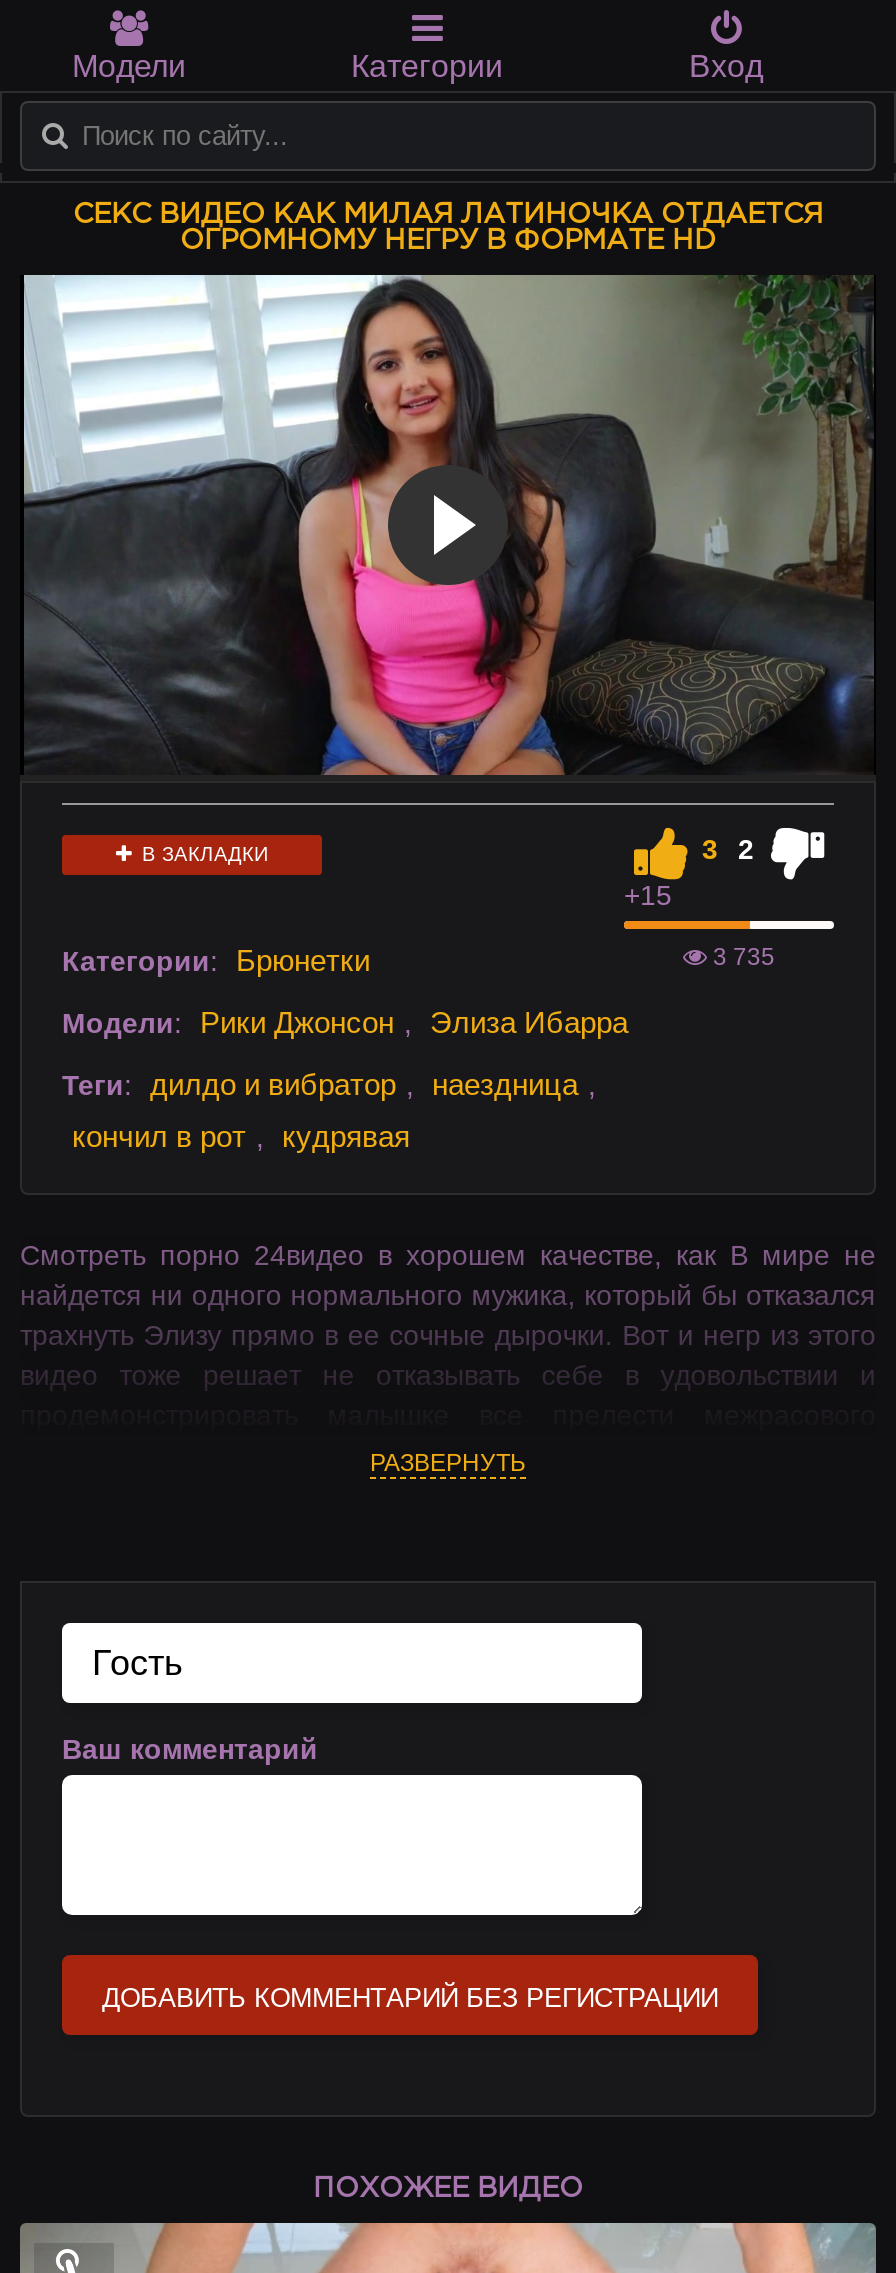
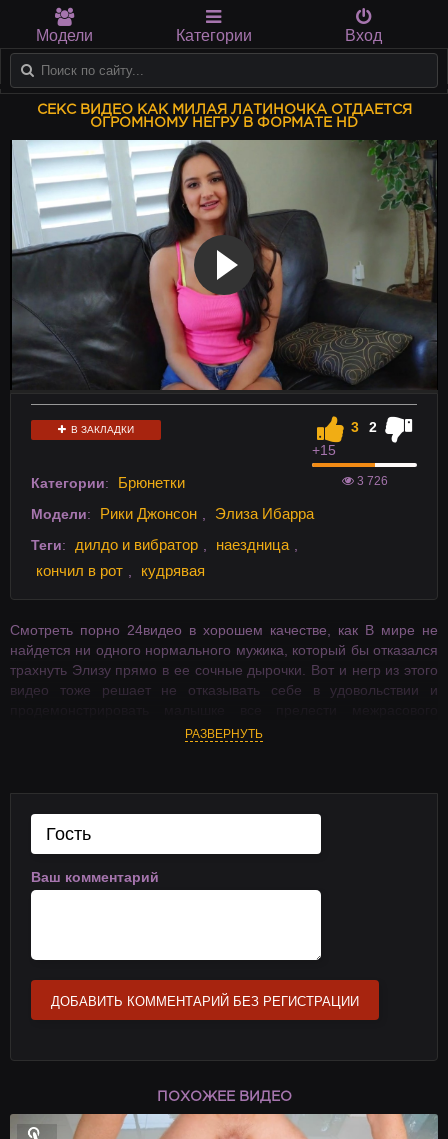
- 3 735
+ 3 726
